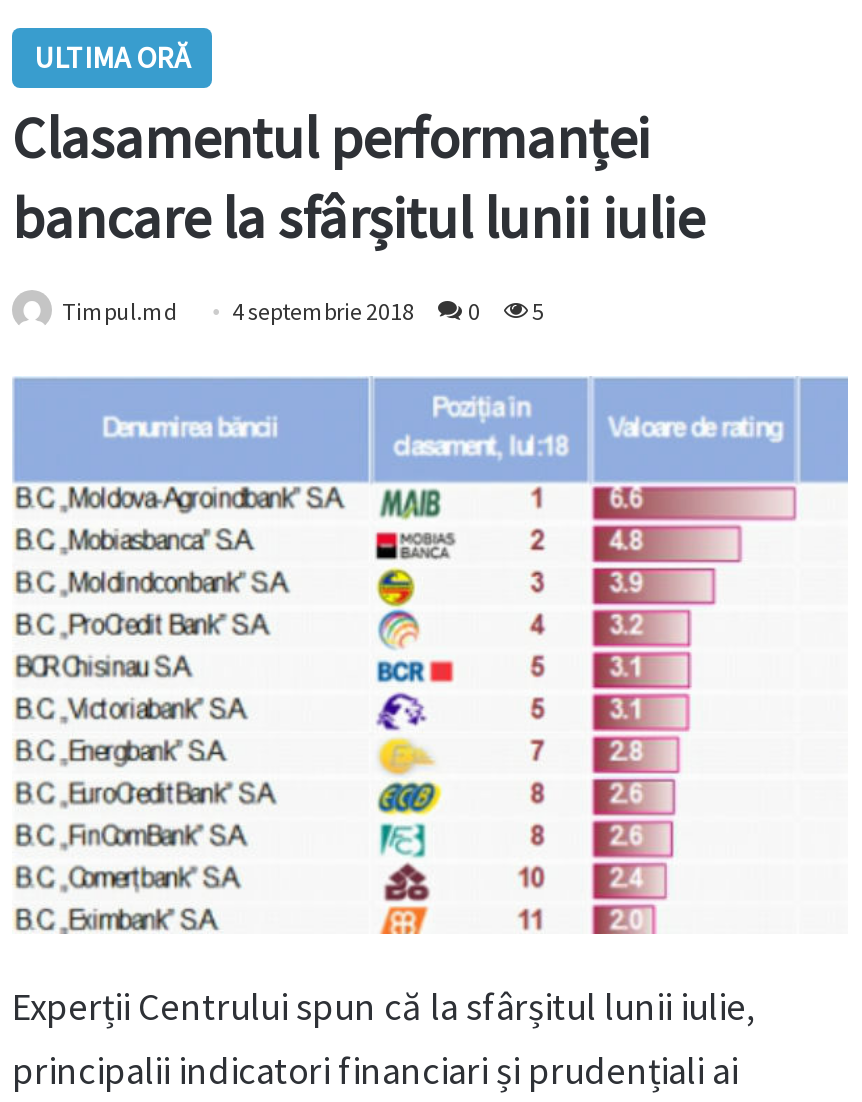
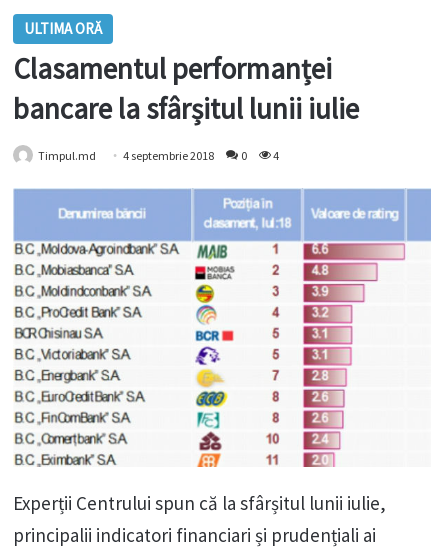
- Timpul.md 4 septembrie 2018 0 5
+ Timpul.md 4 septembrie 2018 0 4
